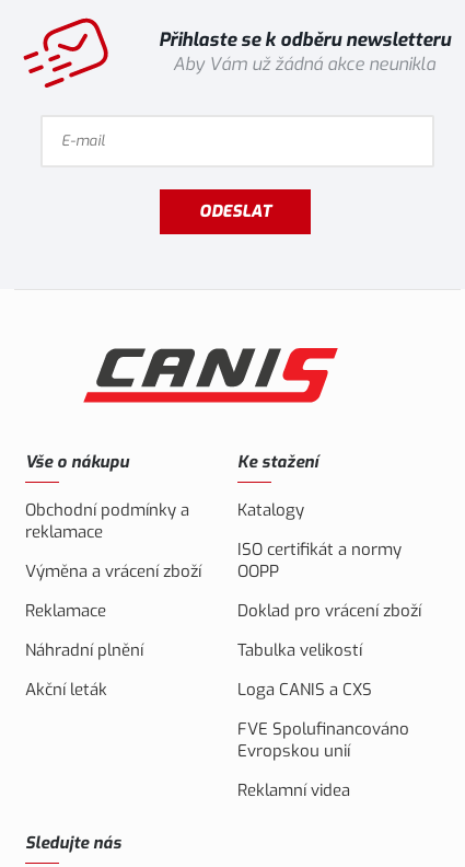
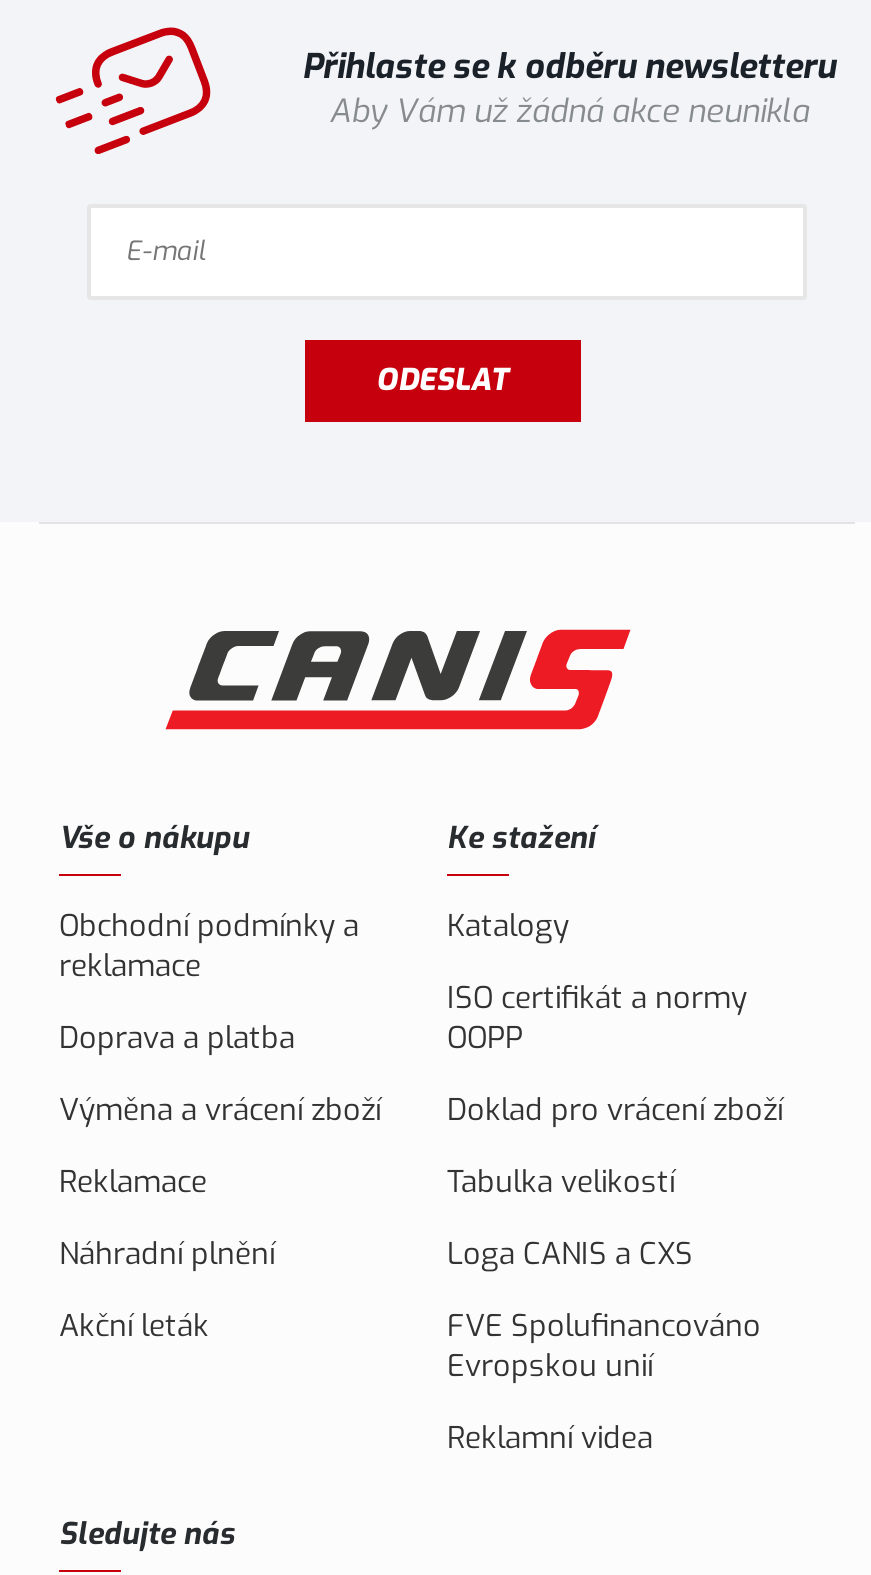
moved down: Výměna a vrácení zboží | Reklamace | Náhradní plnění | Akční leták

+ Doprava a platba
